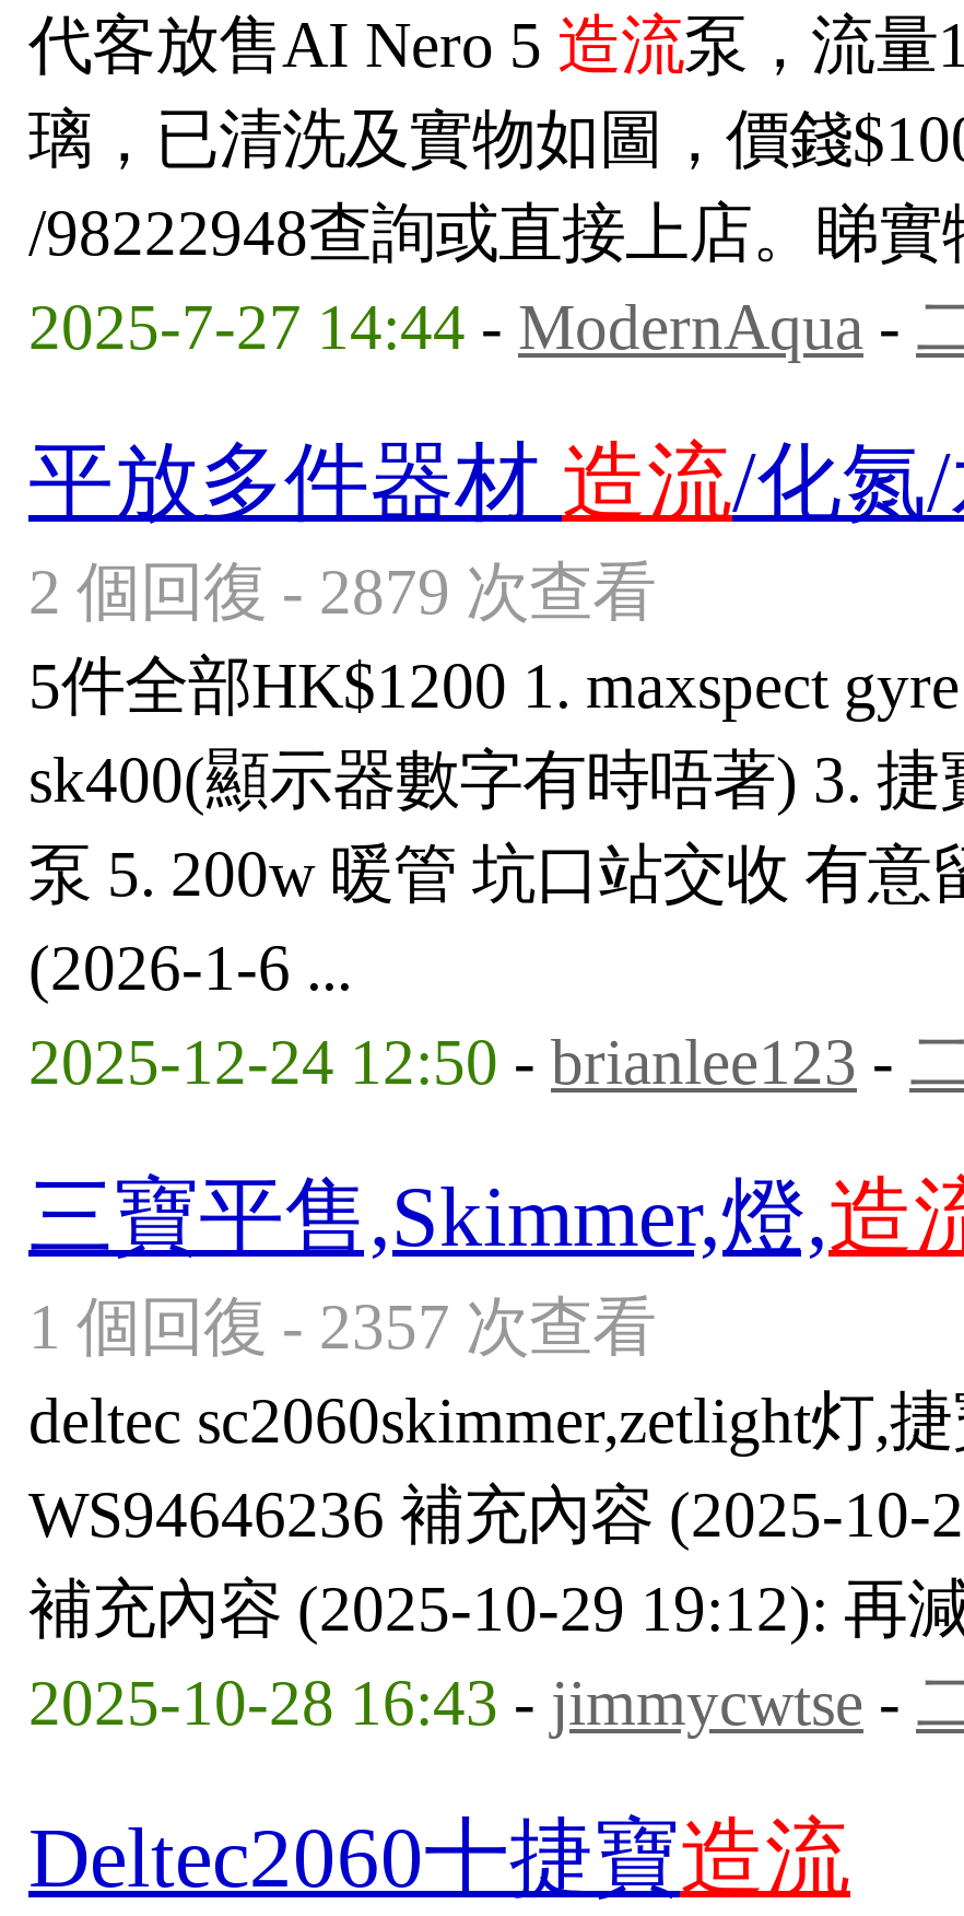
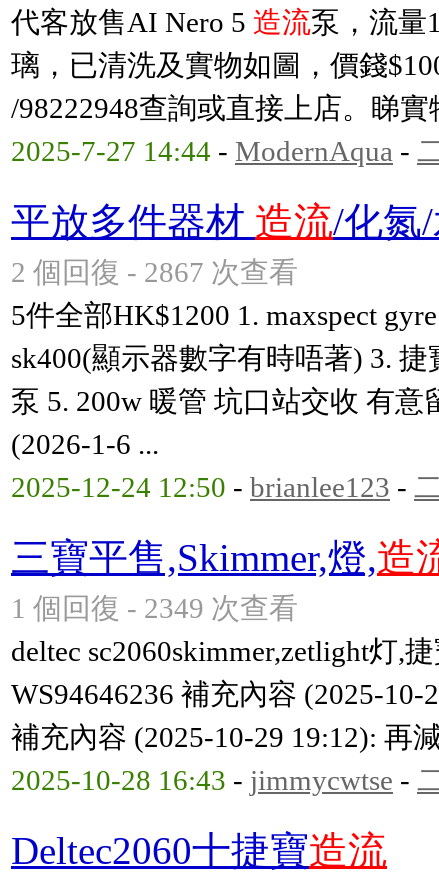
- 2 個回復 - 2879 次查看
+ 2 個回復 - 2867 次查看

- 1 個回復 - 2357 次查看
+ 1 個回復 - 2349 次查看
